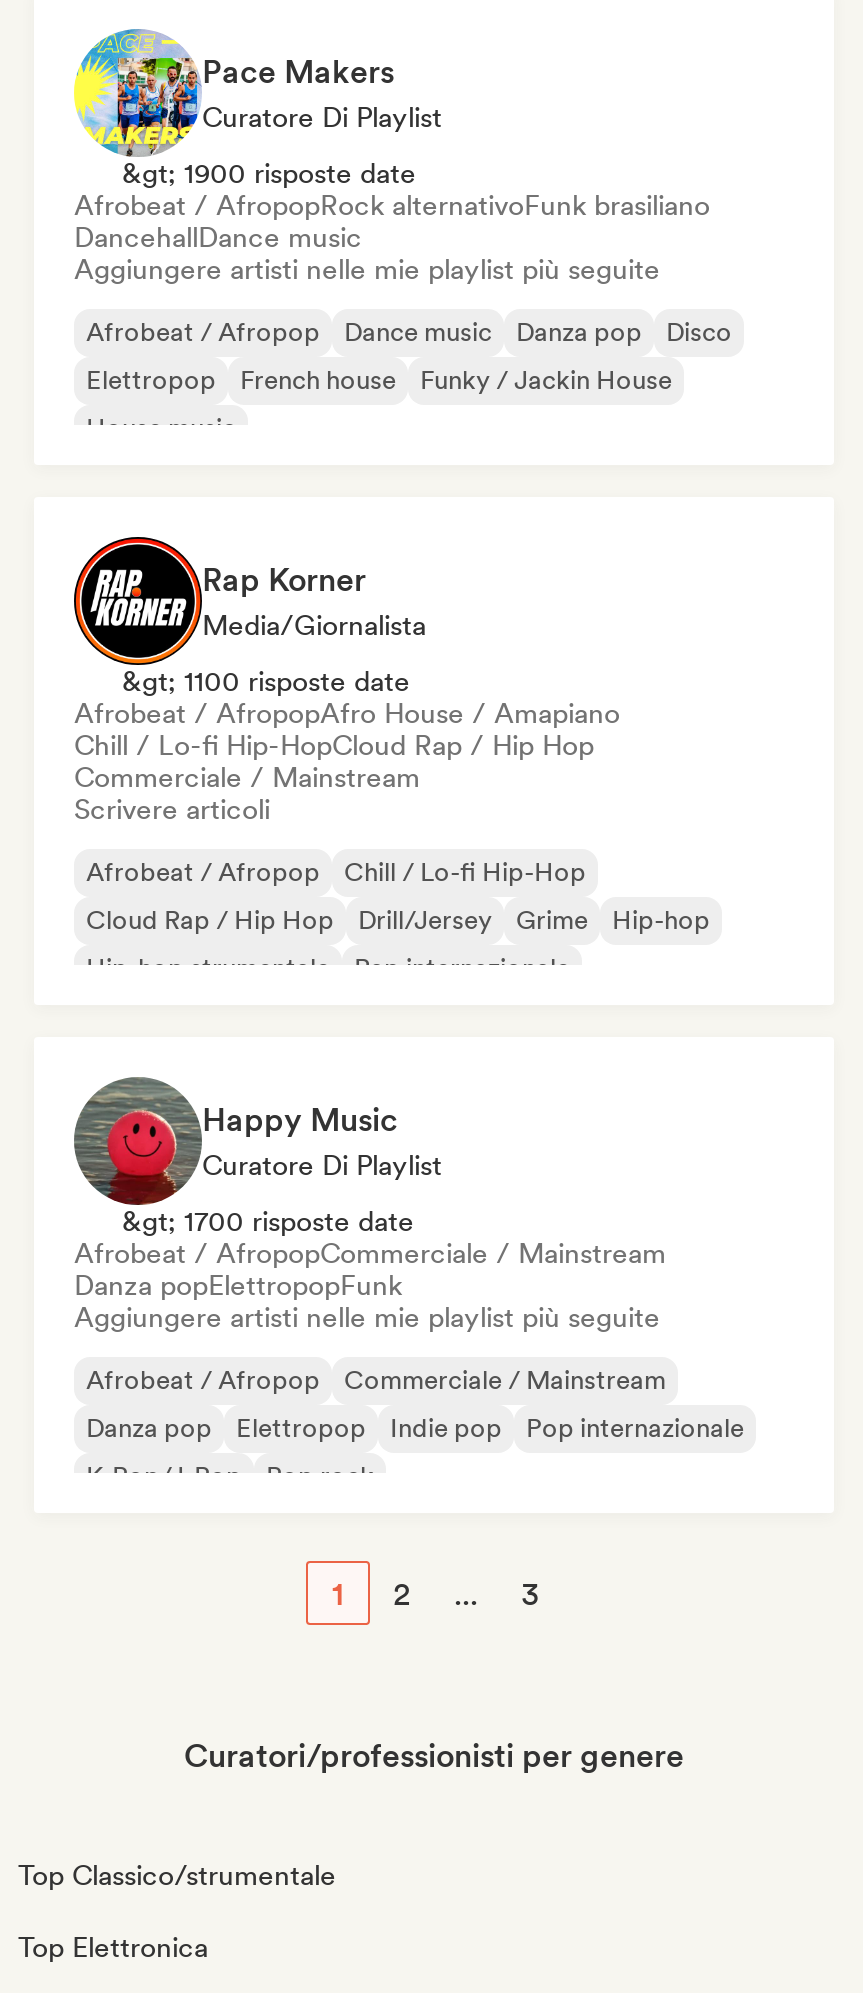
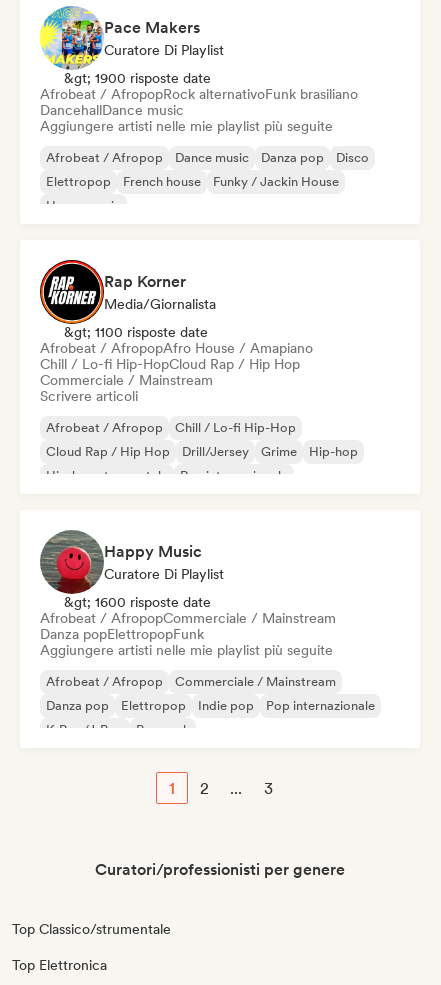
- &gt; 1700 risposte date
+ &gt; 1600 risposte date
